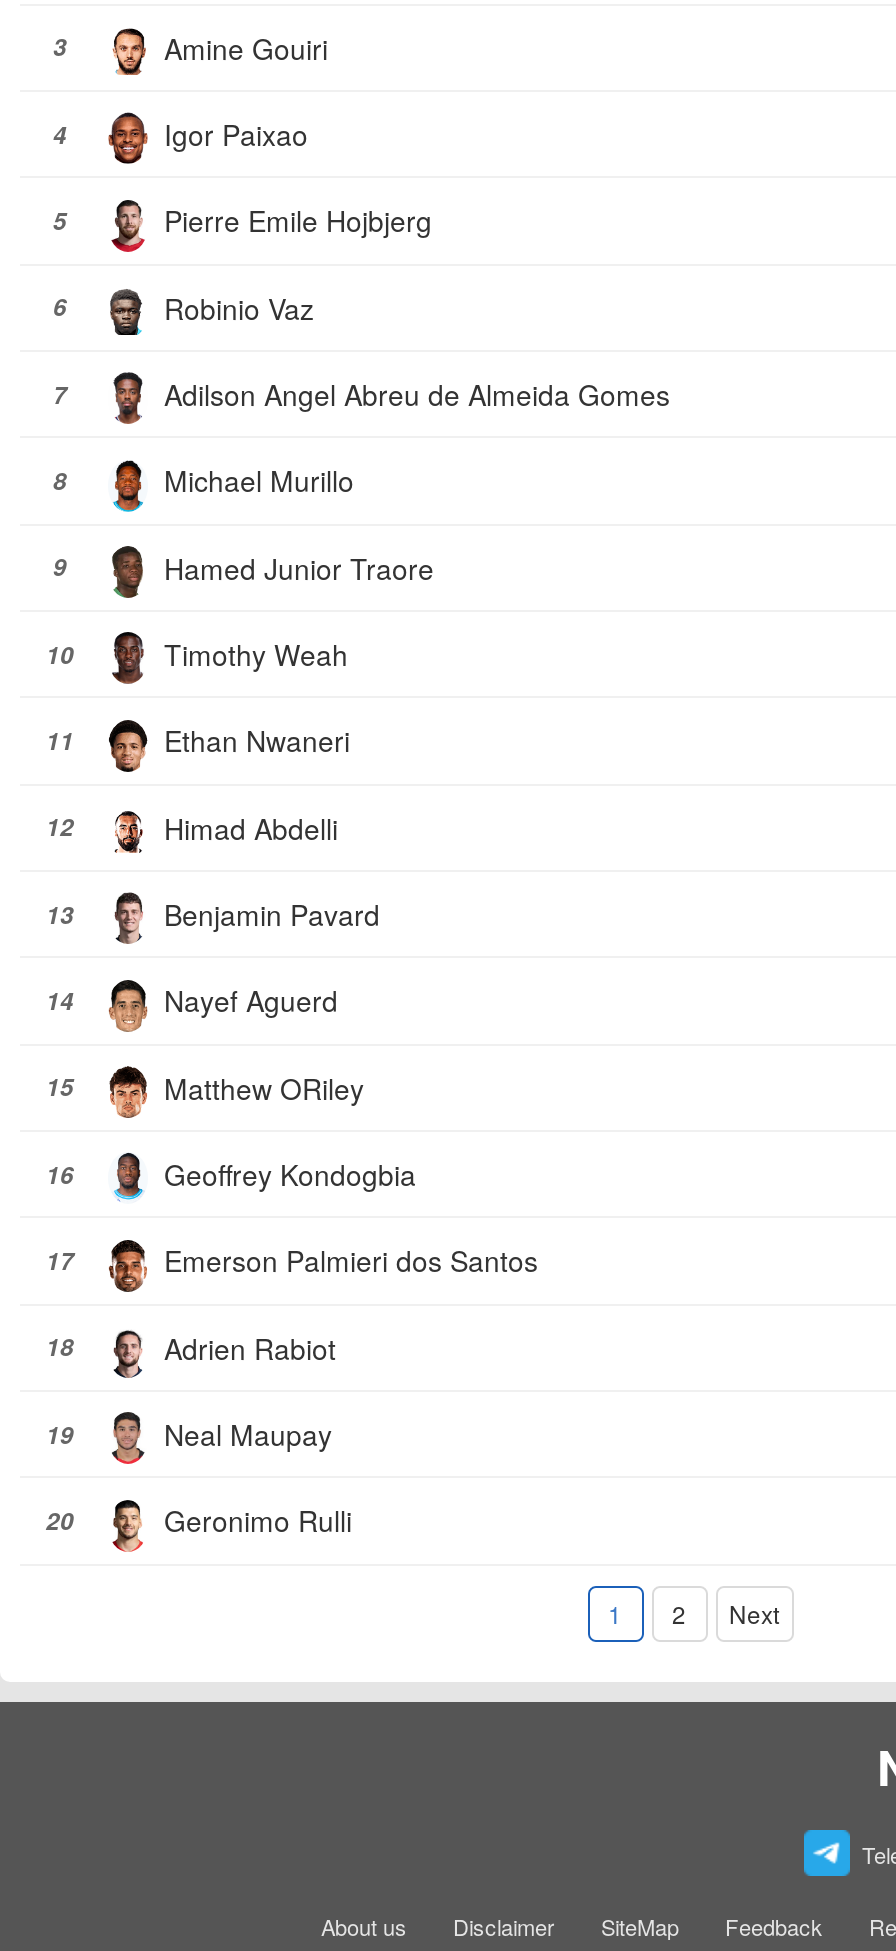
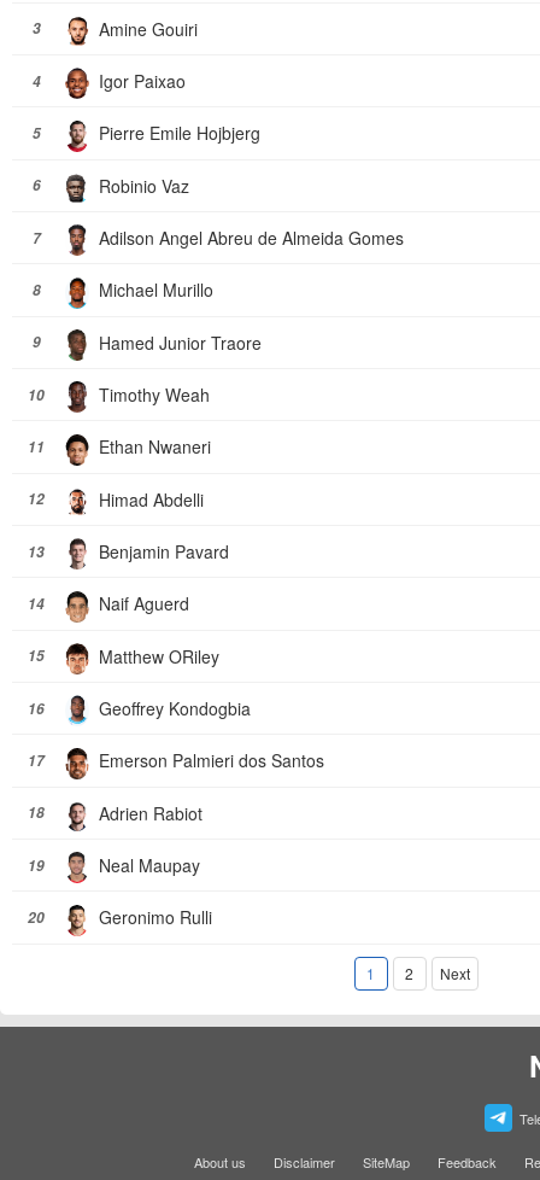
- Nayef Aguerd
+ Naif Aguerd
